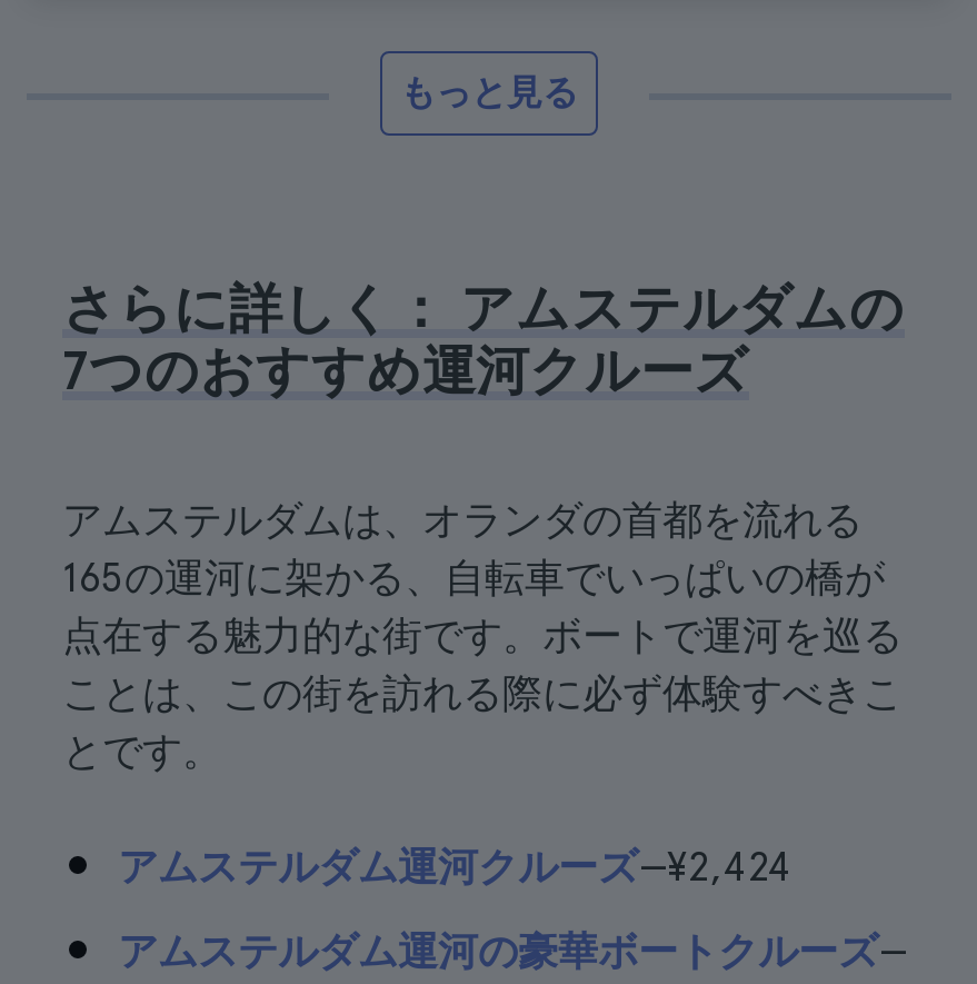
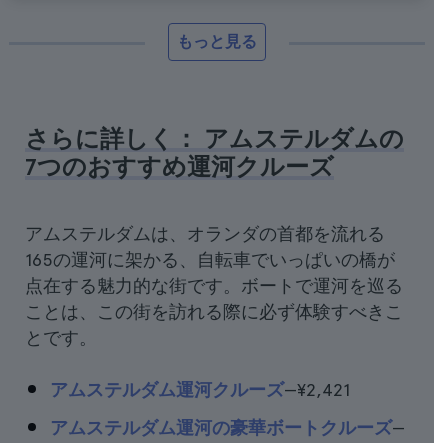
- アムステルダム運河クルーズ—¥2,424
+ アムステルダム運河クルーズ—¥2,421
